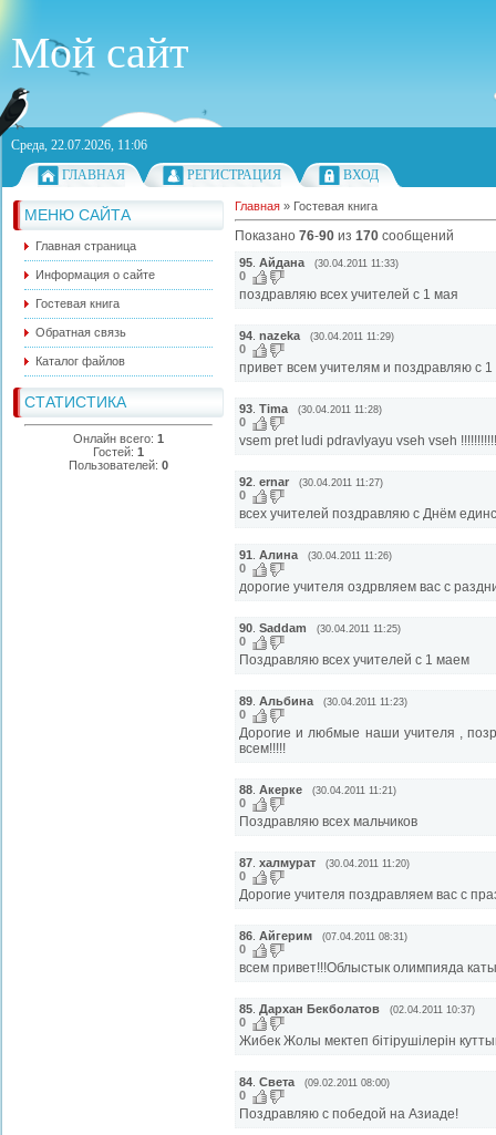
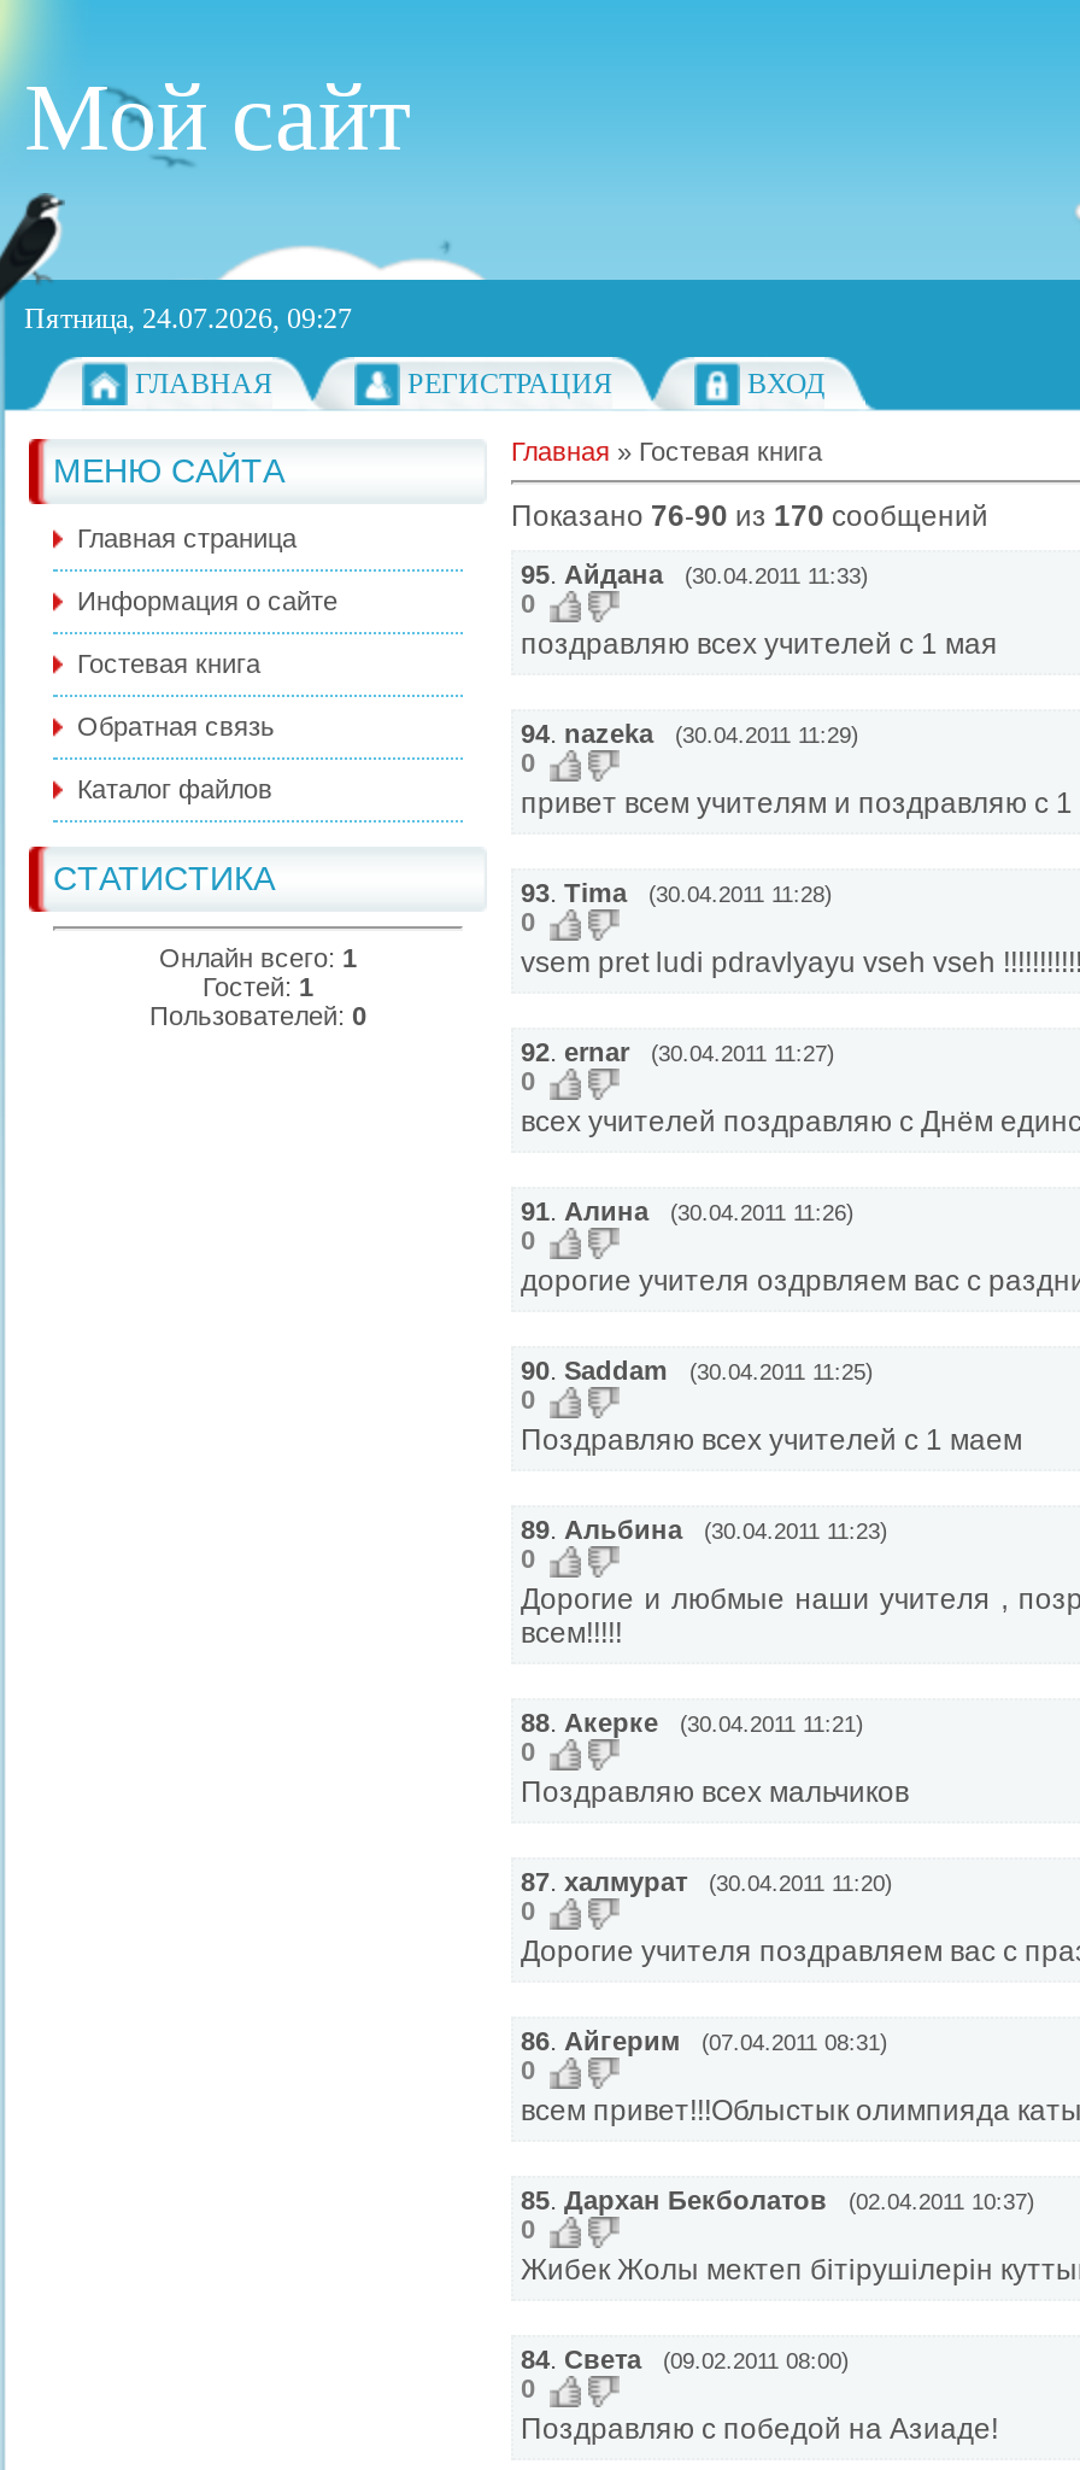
- Среда, 22.07.2026, 11:06
+ Пятница, 24.07.2026, 09:27
